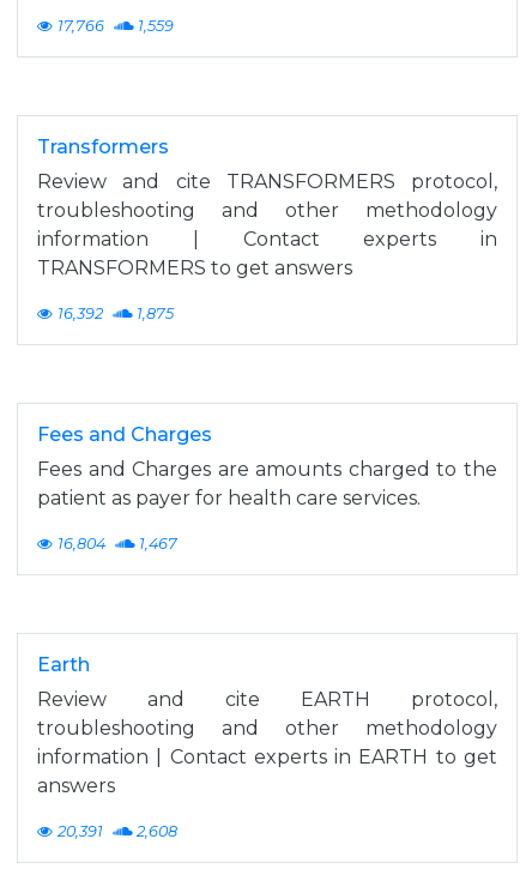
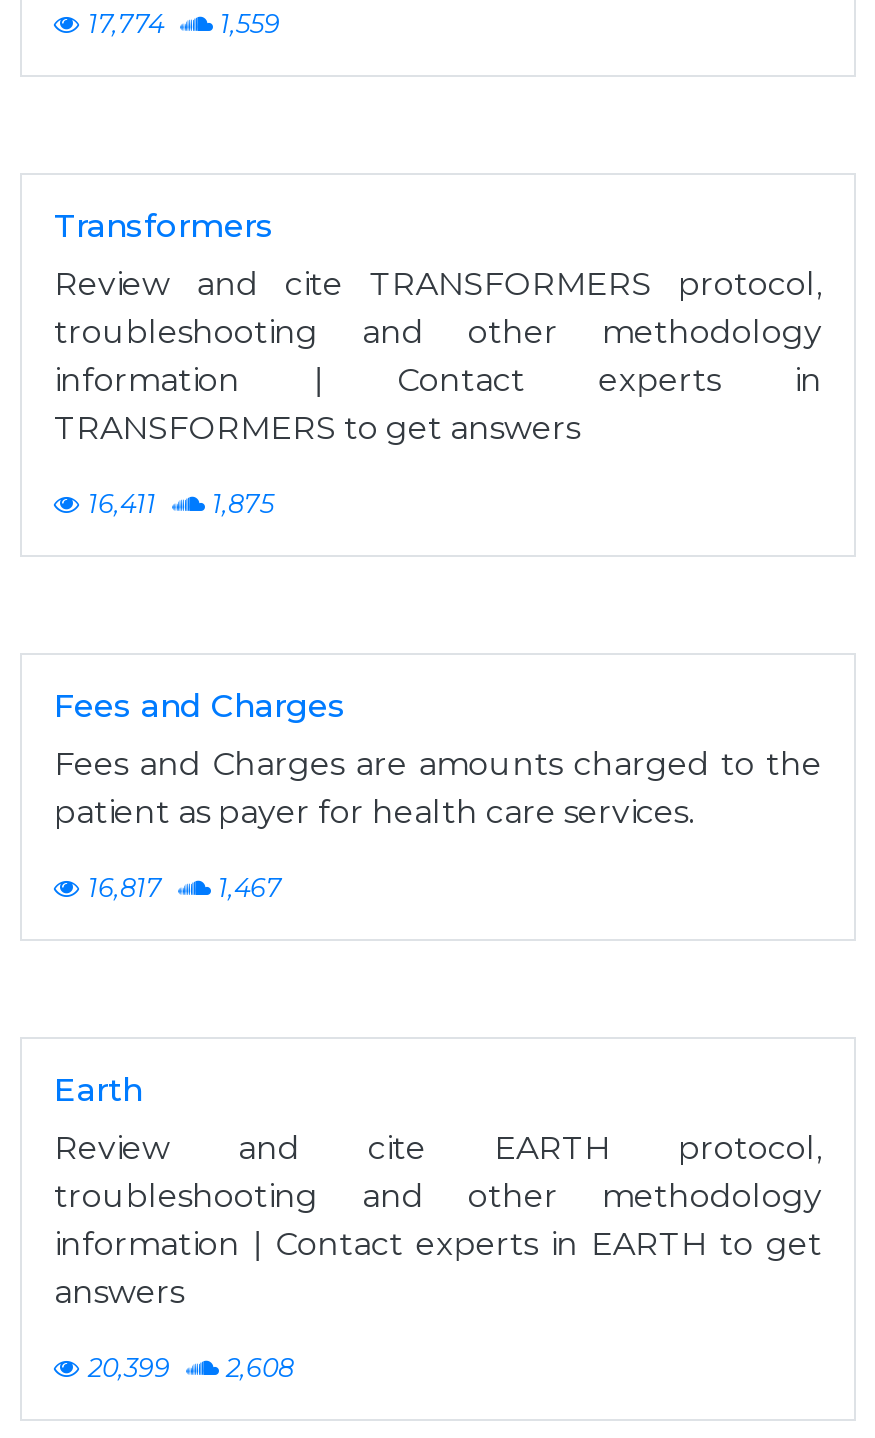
- 17,766 1,559
+ 17,774 1,559

- 16,392 1,875
+ 16,411 1,875

- 16,804 1,467
+ 16,817 1,467

- 20,391 2,608
+ 20,399 2,608
